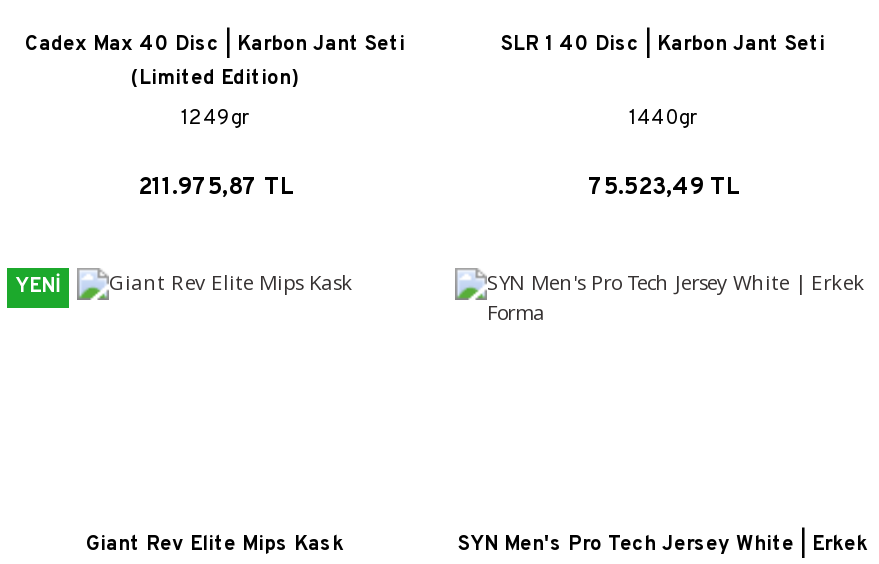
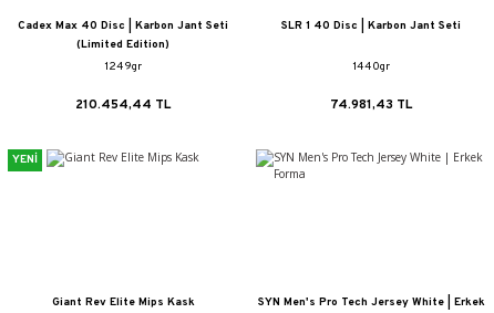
- 211.975,87 TL
+ 210.454,44 TL

- 75.523,49 TL
+ 74.981,43 TL
